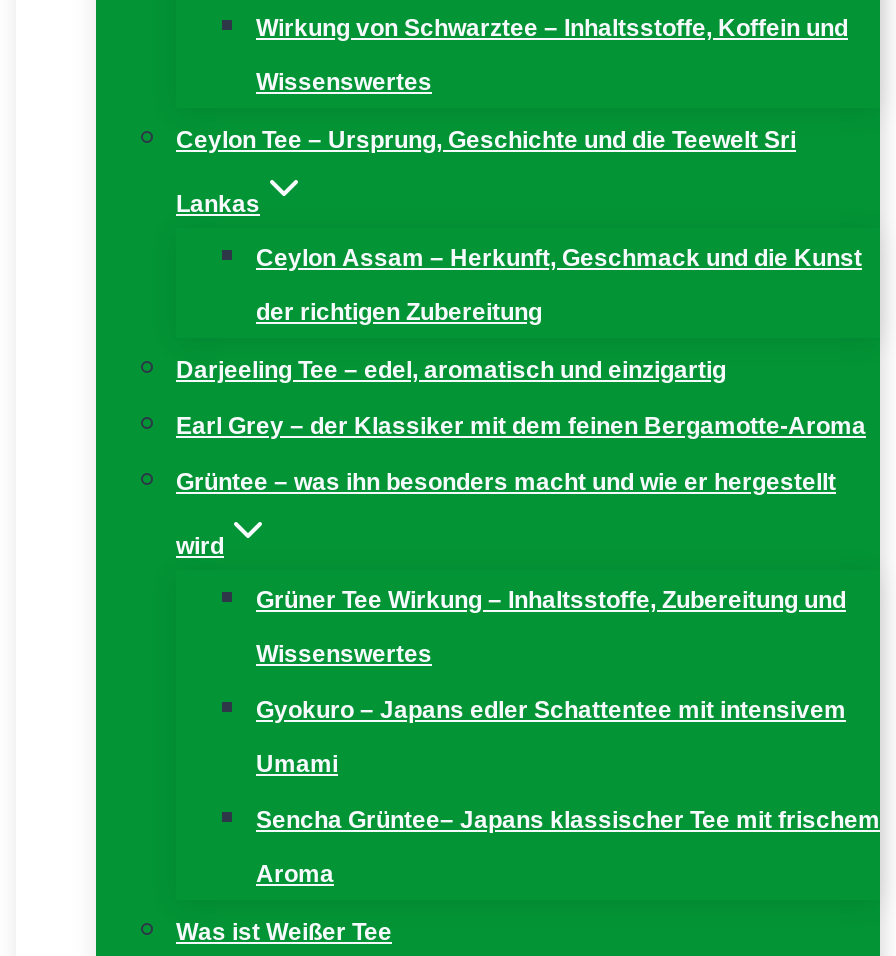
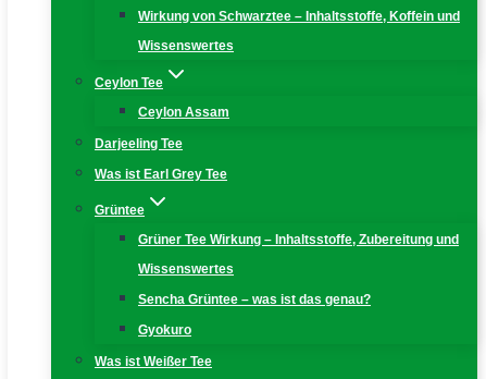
- Ceylon Tee – Ursprung, Geschichte und die Teewelt Sri
- Lankas
- Ceylon Assam – Herkunft, Geschmack und die Kunst
- der richtigen Zubereitung
- Darjeeling Tee – edel, aromatisch und einzigartig
- Earl Grey – der Klassiker mit dem feinen Bergamotte-Aroma
- Grüntee – was ihn besonders macht und wie er hergestellt
- wird
+ Ceylon Tee
+ Ceylon Assam
+ Darjeeling Tee
+ Was ist Earl Grey Tee
+ Grüntee

- Gyokuro – Japans edler Schattentee mit intensivem
- Umami
- Sencha Grüntee– Japans klassischer Tee mit frischem
- Aroma
+ Sencha Grüntee – was ist das genau?
+ Gyokuro
